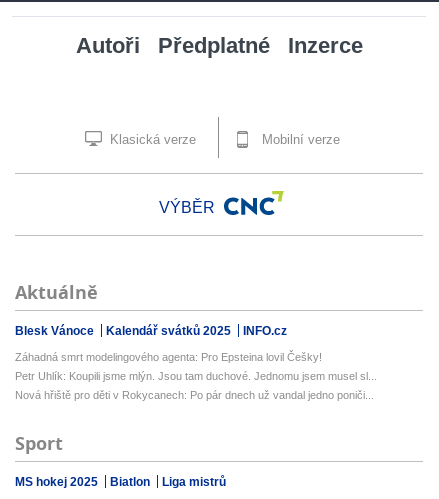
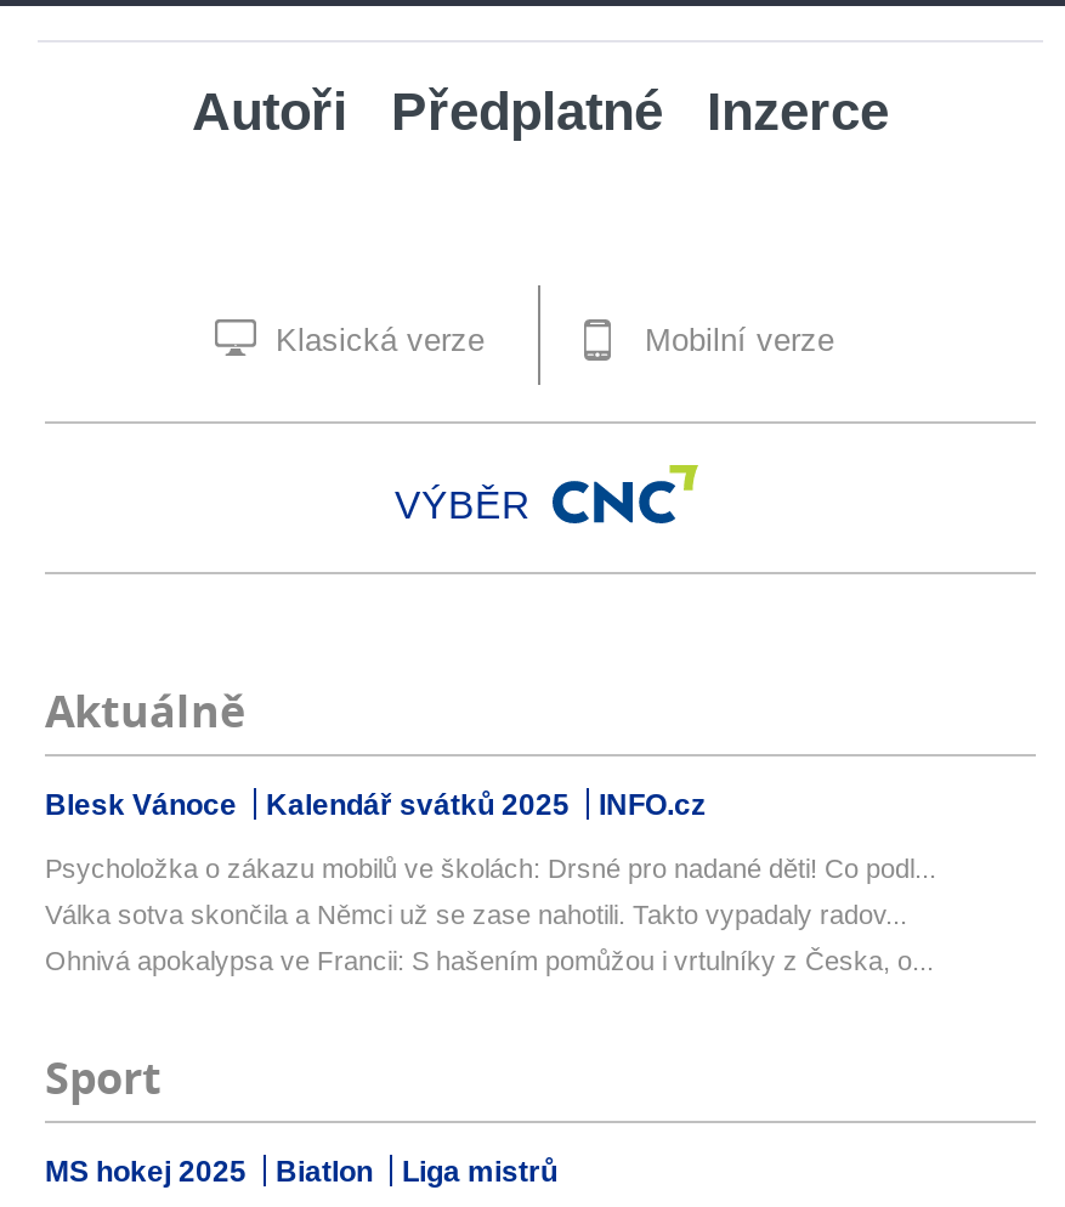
- Záhadná smrt modelingového agenta: Pro Epsteina lovil Češky!
+ Psycholožka o zákazu mobilů ve školách: Drsné pro nadané děti! Co podl...

- Petr Uhlík: Koupili jsme mlýn. Jsou tam duchové. Jednomu jsem musel sl...
+ Válka sotva skončila a Němci už se zase nahotili. Takto vypadaly radov...

- Nová hřiště pro děti v Rokycanech: Po pár dnech už vandal jedno poniči...
+ Ohnivá apokalypsa ve Francii: S hašením pomůžou i vrtulníky z Česka, o...
